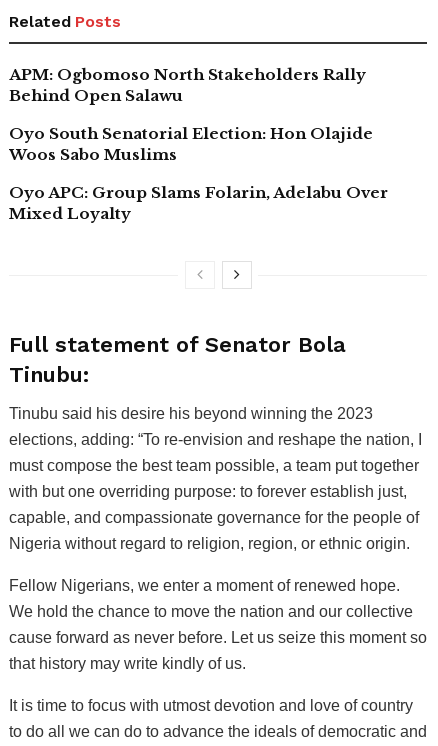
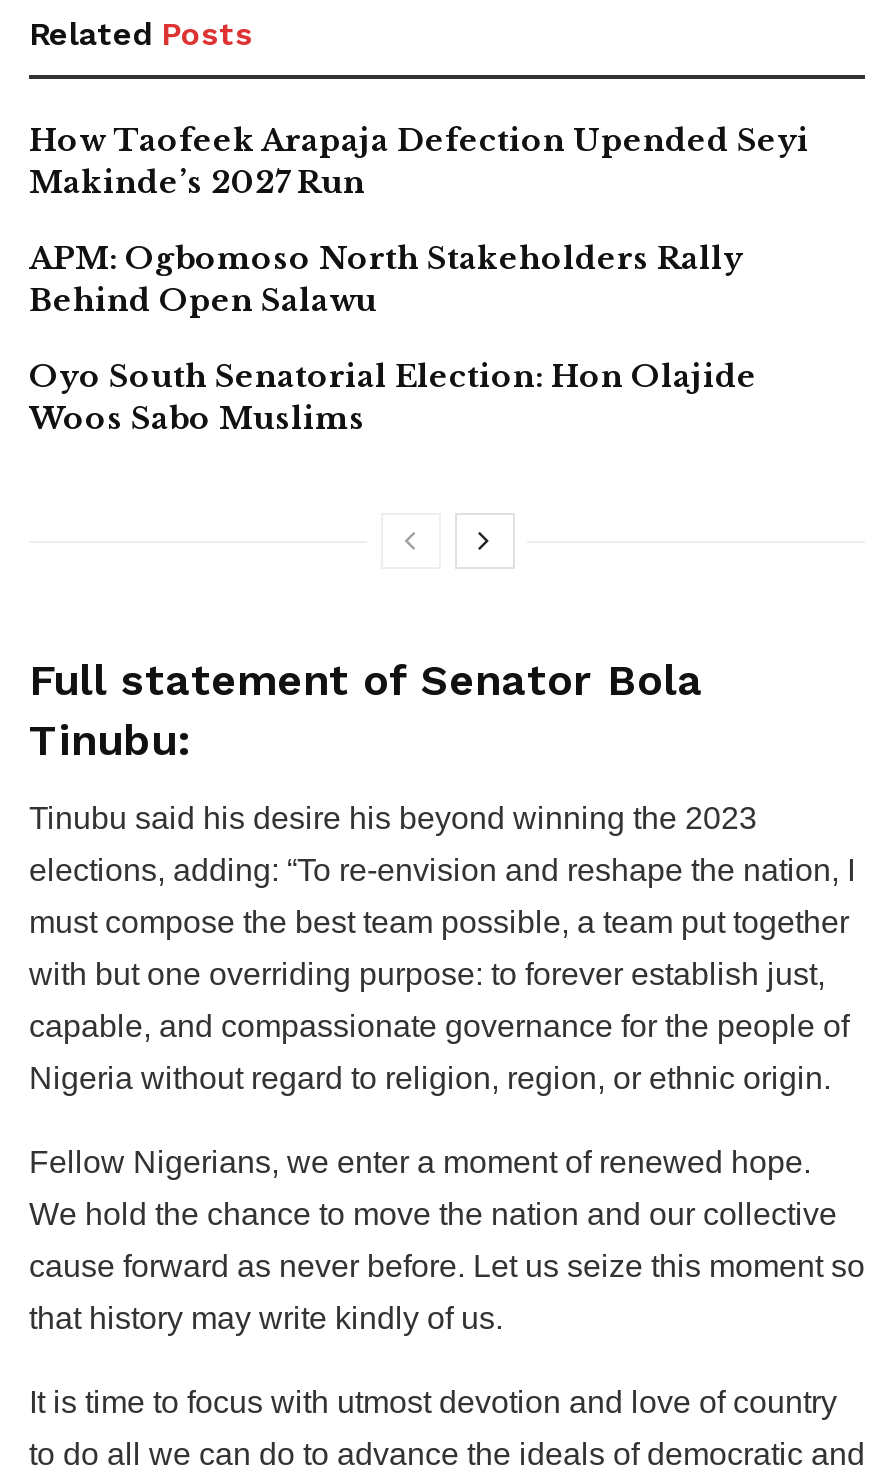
+ How Taofeek Arapaja Defection Upended Seyi
+ Makinde’s 2027 Run

moved down: APM: Ogbomoso North Stakeholders Rally | Behind Open Salawu | Oyo South Senatorial Election: Hon Olajide | Woos Sabo Muslims

- Oyo APC: Group Slams Folarin, Adelabu Over
- Mixed Loyalty
